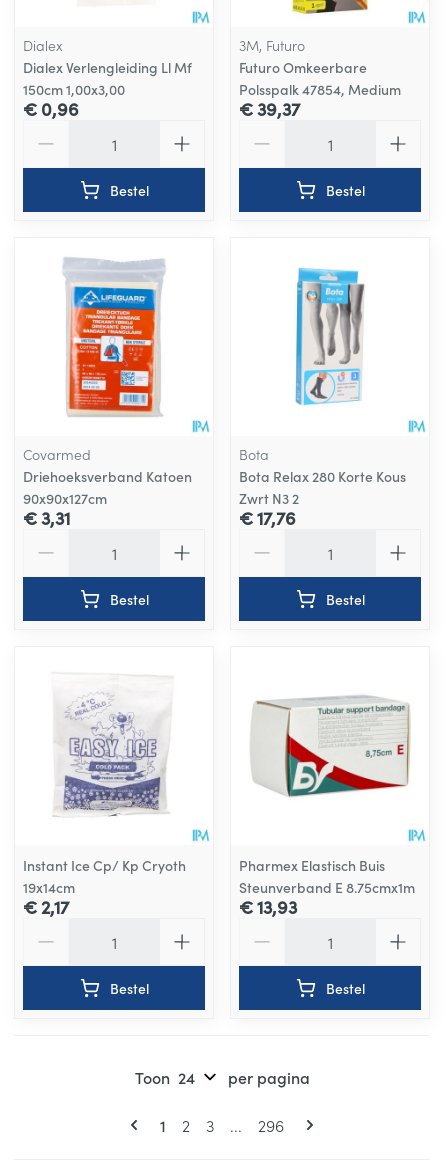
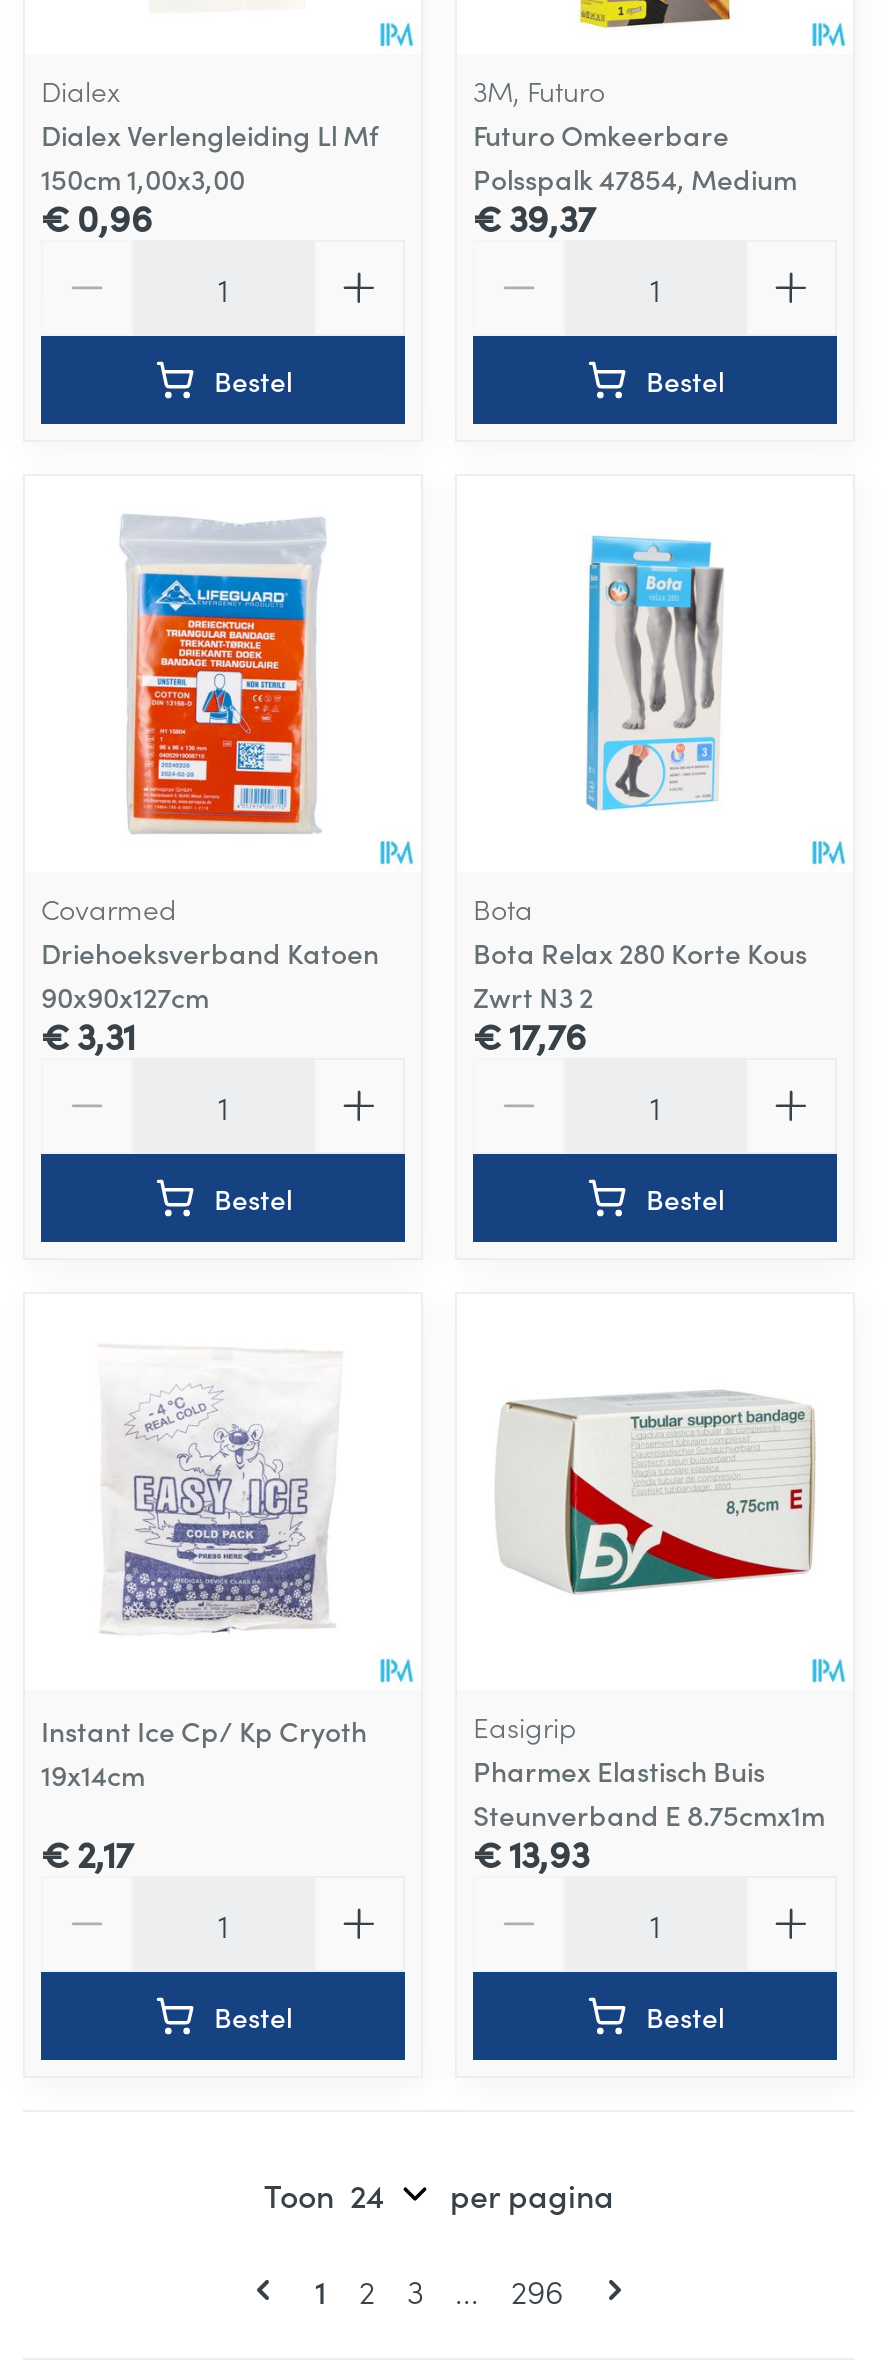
+ Easigrip
